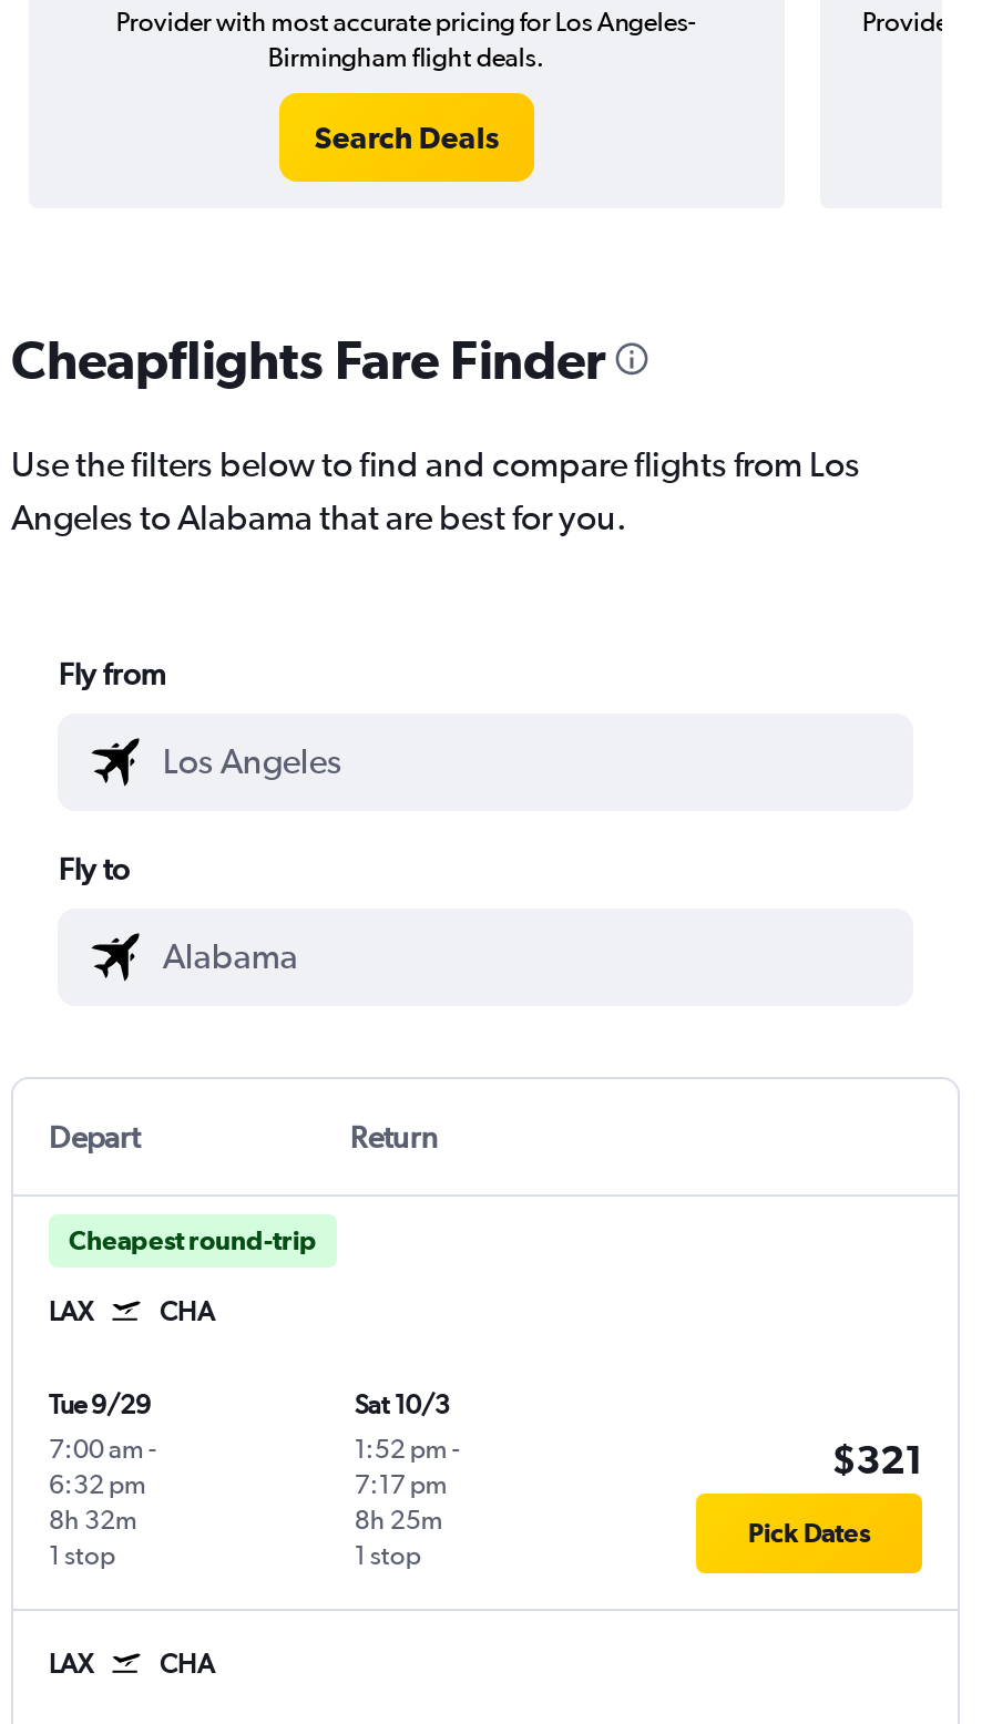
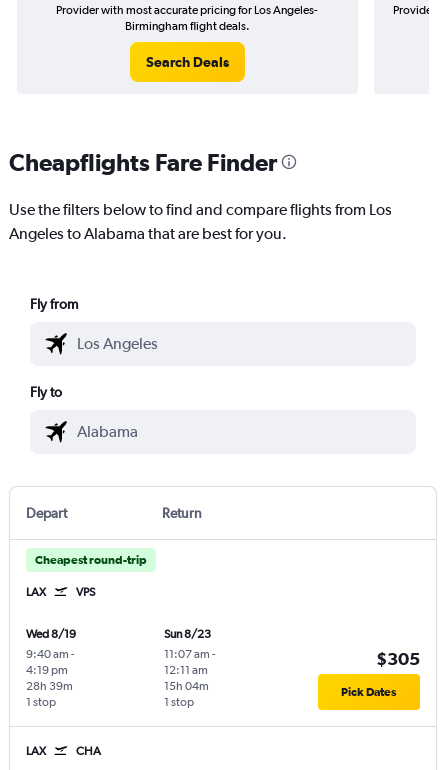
- CHA
+ VPS

- Tue 9/29
- 7:00 am -
- 6:32 pm
+ Wed 8/19
+ 9:40 am -
+ 4:19 pm

- Sat 10/3
- 1:52 pm -
- 7:17 pm
+ Sun 8/23
+ 11:07 am -
+ 12:11 am

- $321
+ $305

- 8h 32m
+ 28h 39m

- 8h 25m
+ 15h 04m
